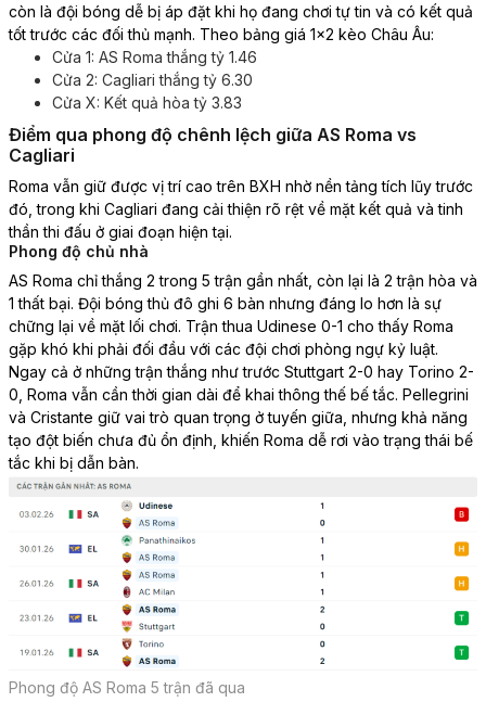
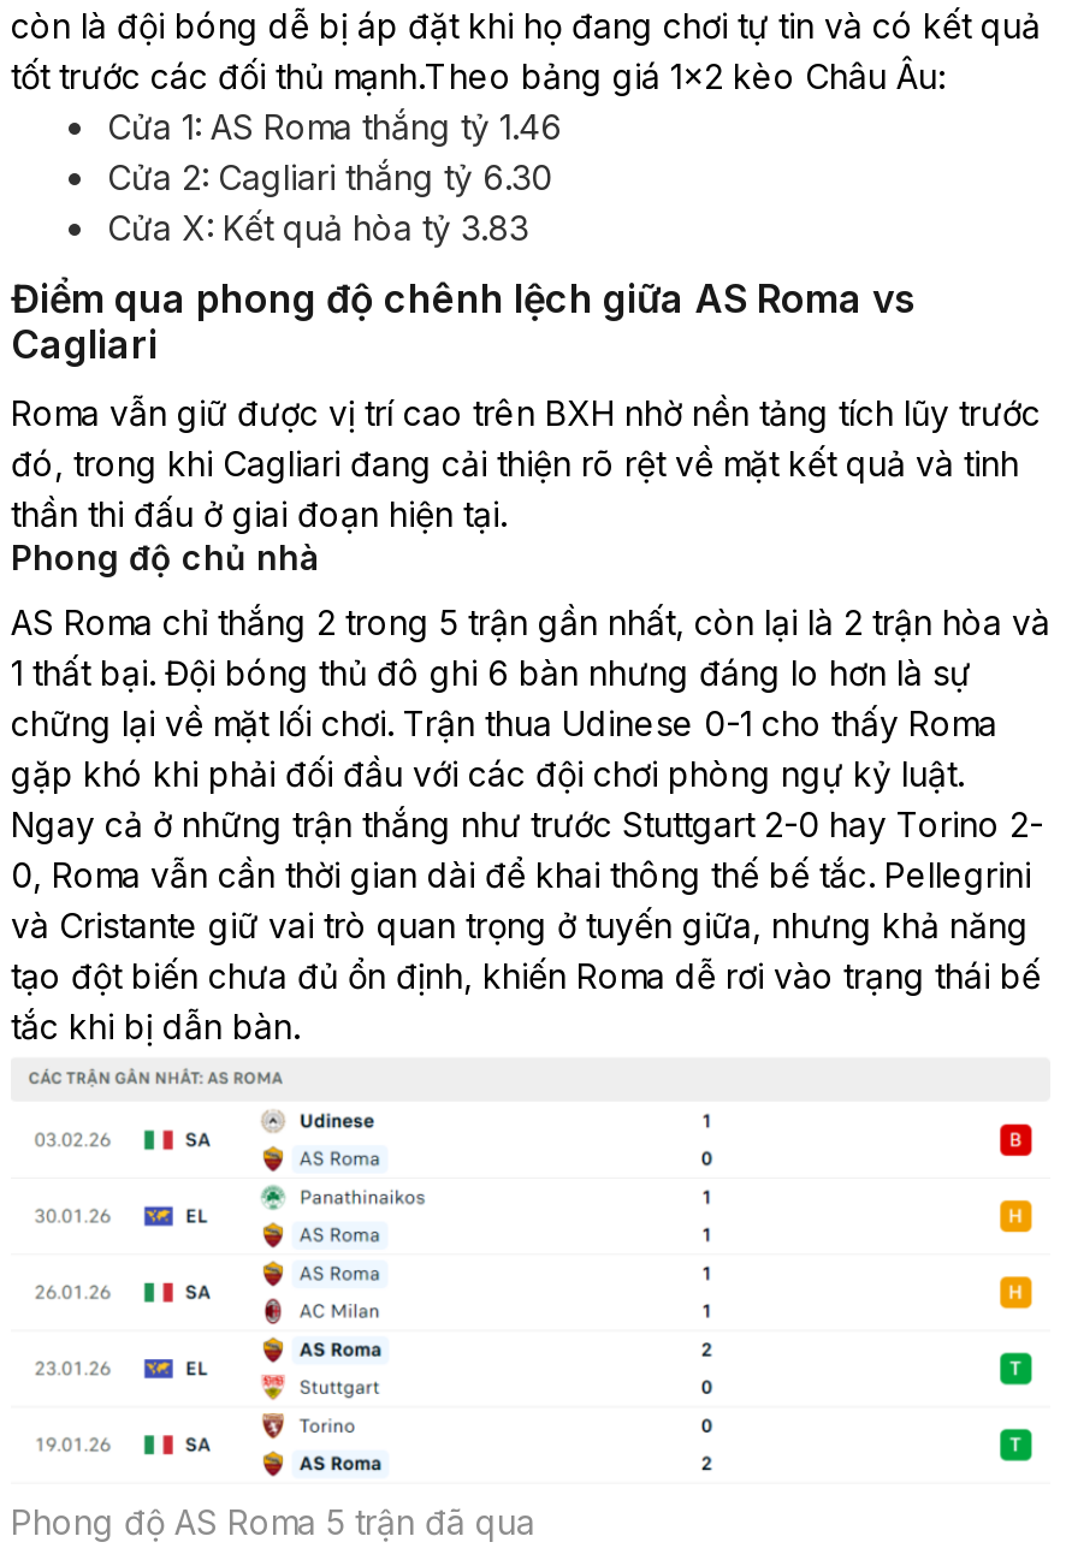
- tốt trước các đối thủ mạnh. Theo bảng giá 1×2 kèo Châu Âu:
+ tốt trước các đối thủ mạnh.Theo bảng giá 1×2 kèo Châu Âu:
